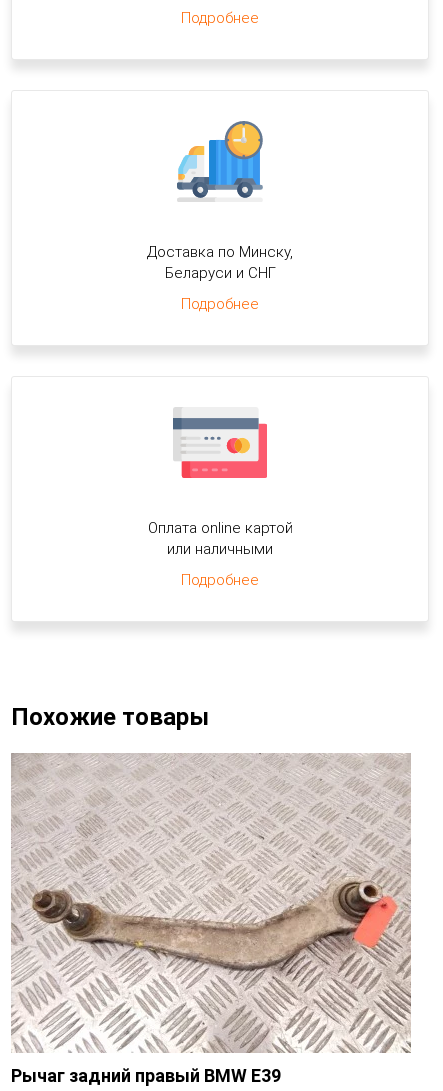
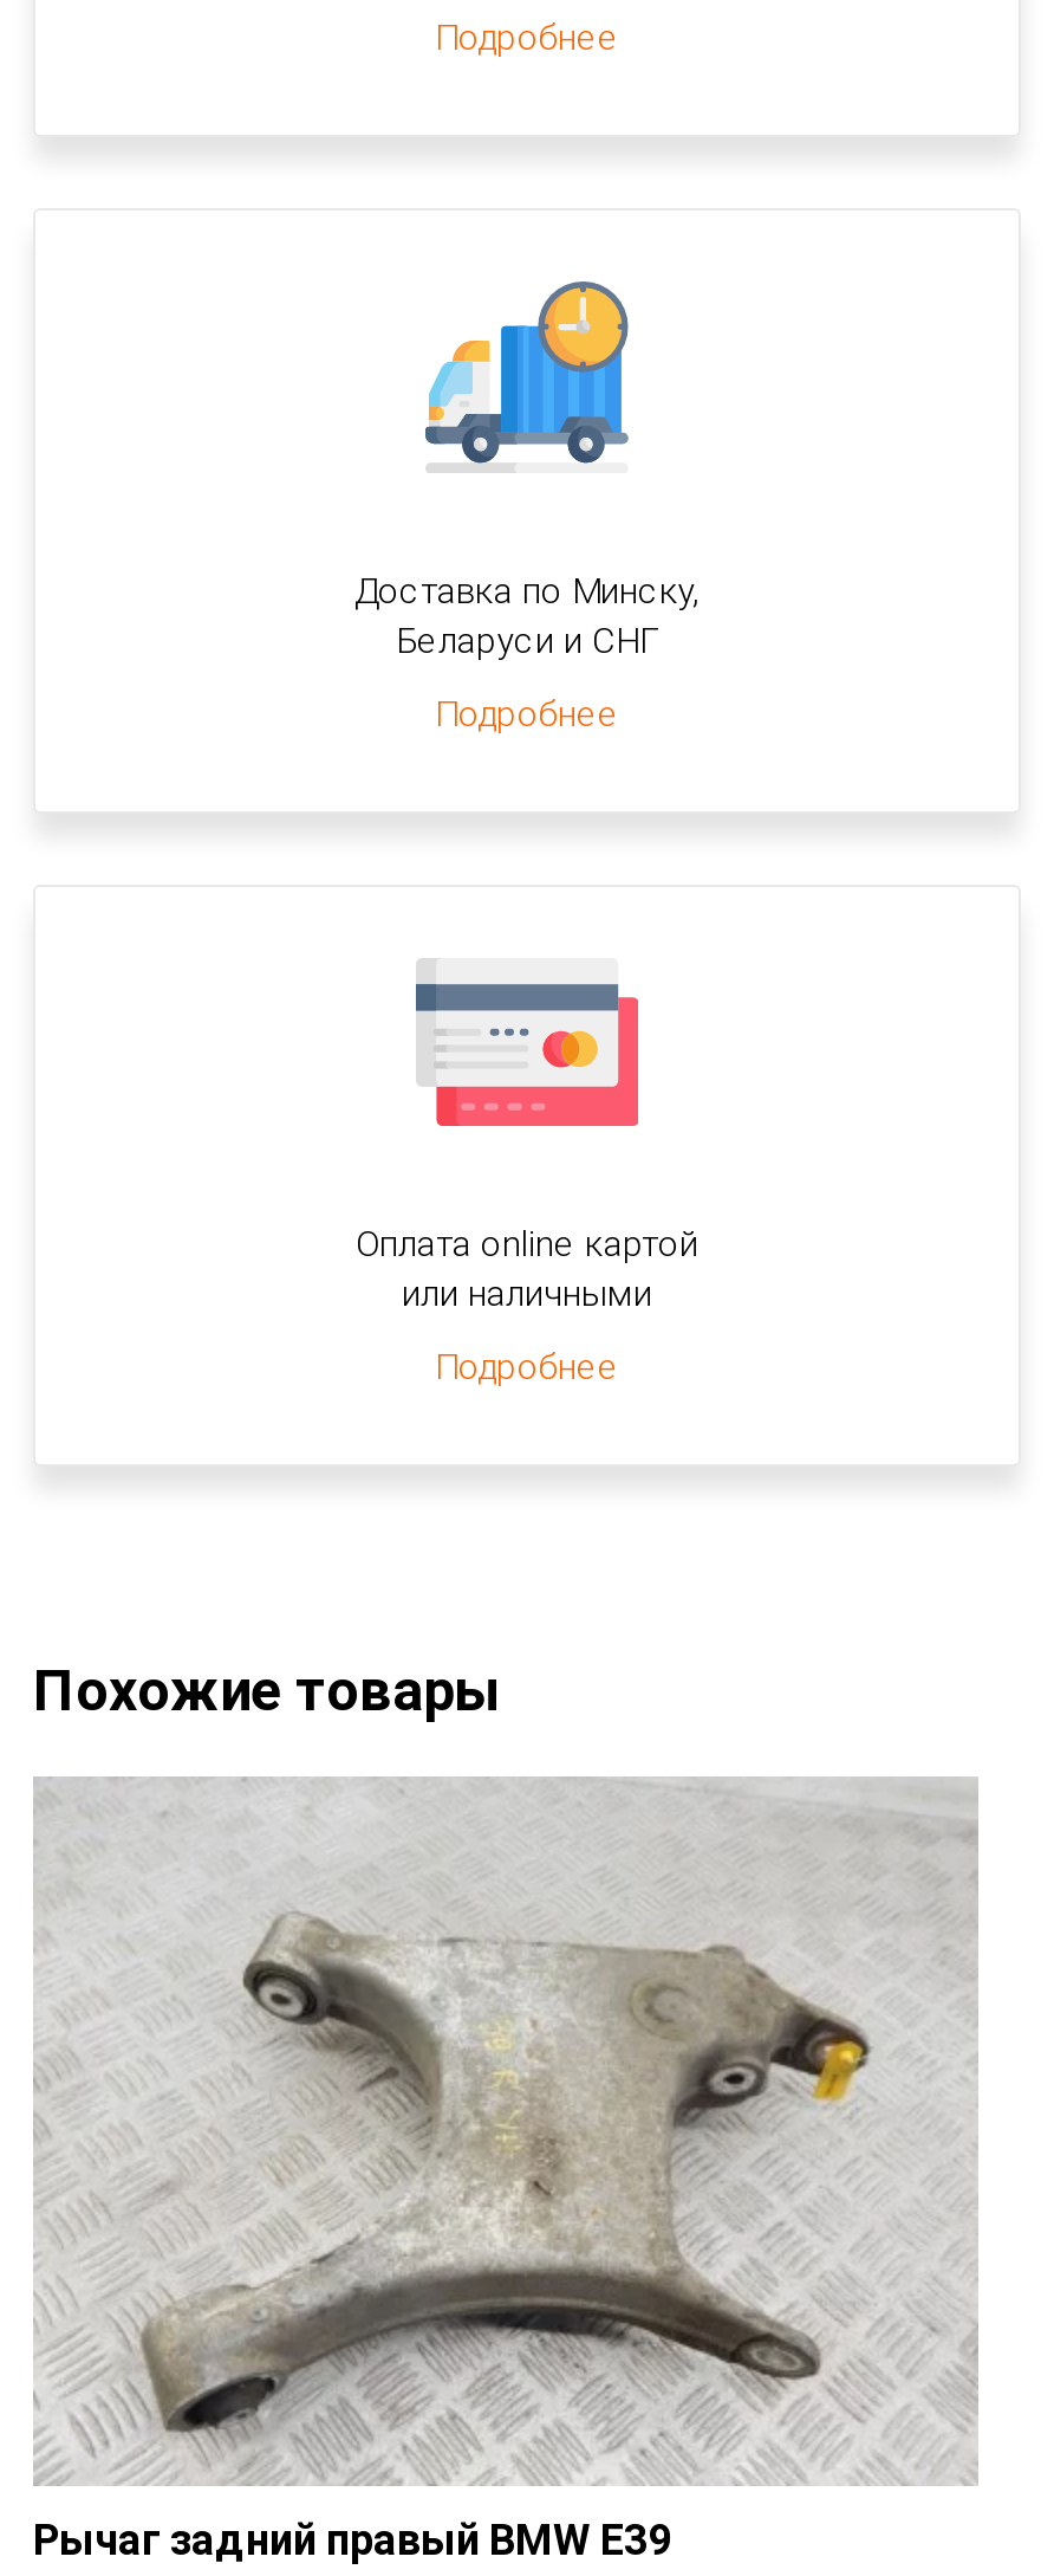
- [image]
+ [image]
